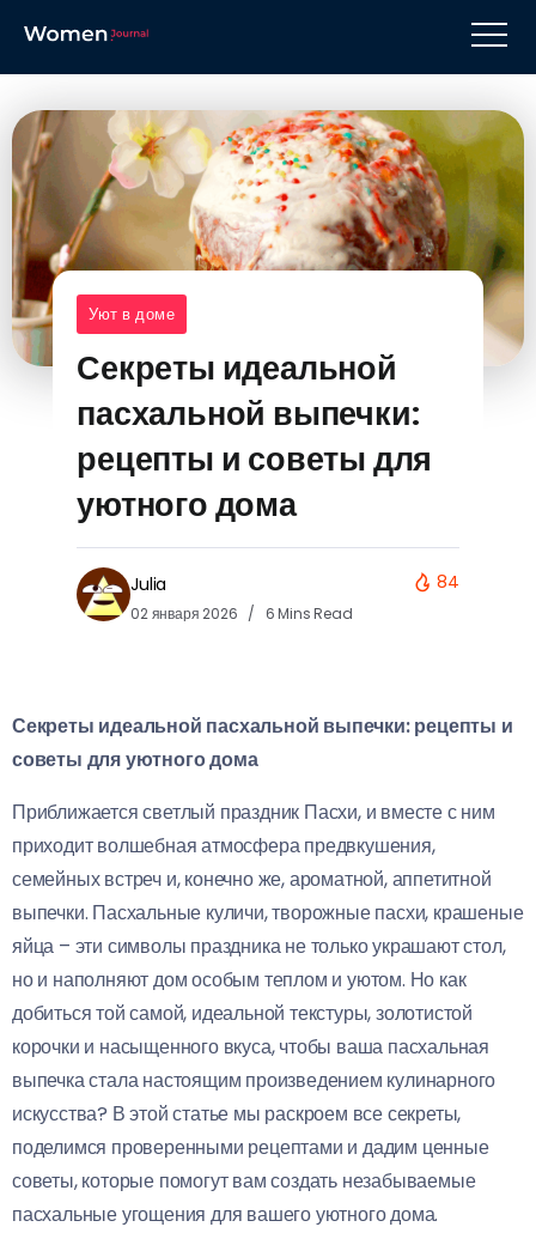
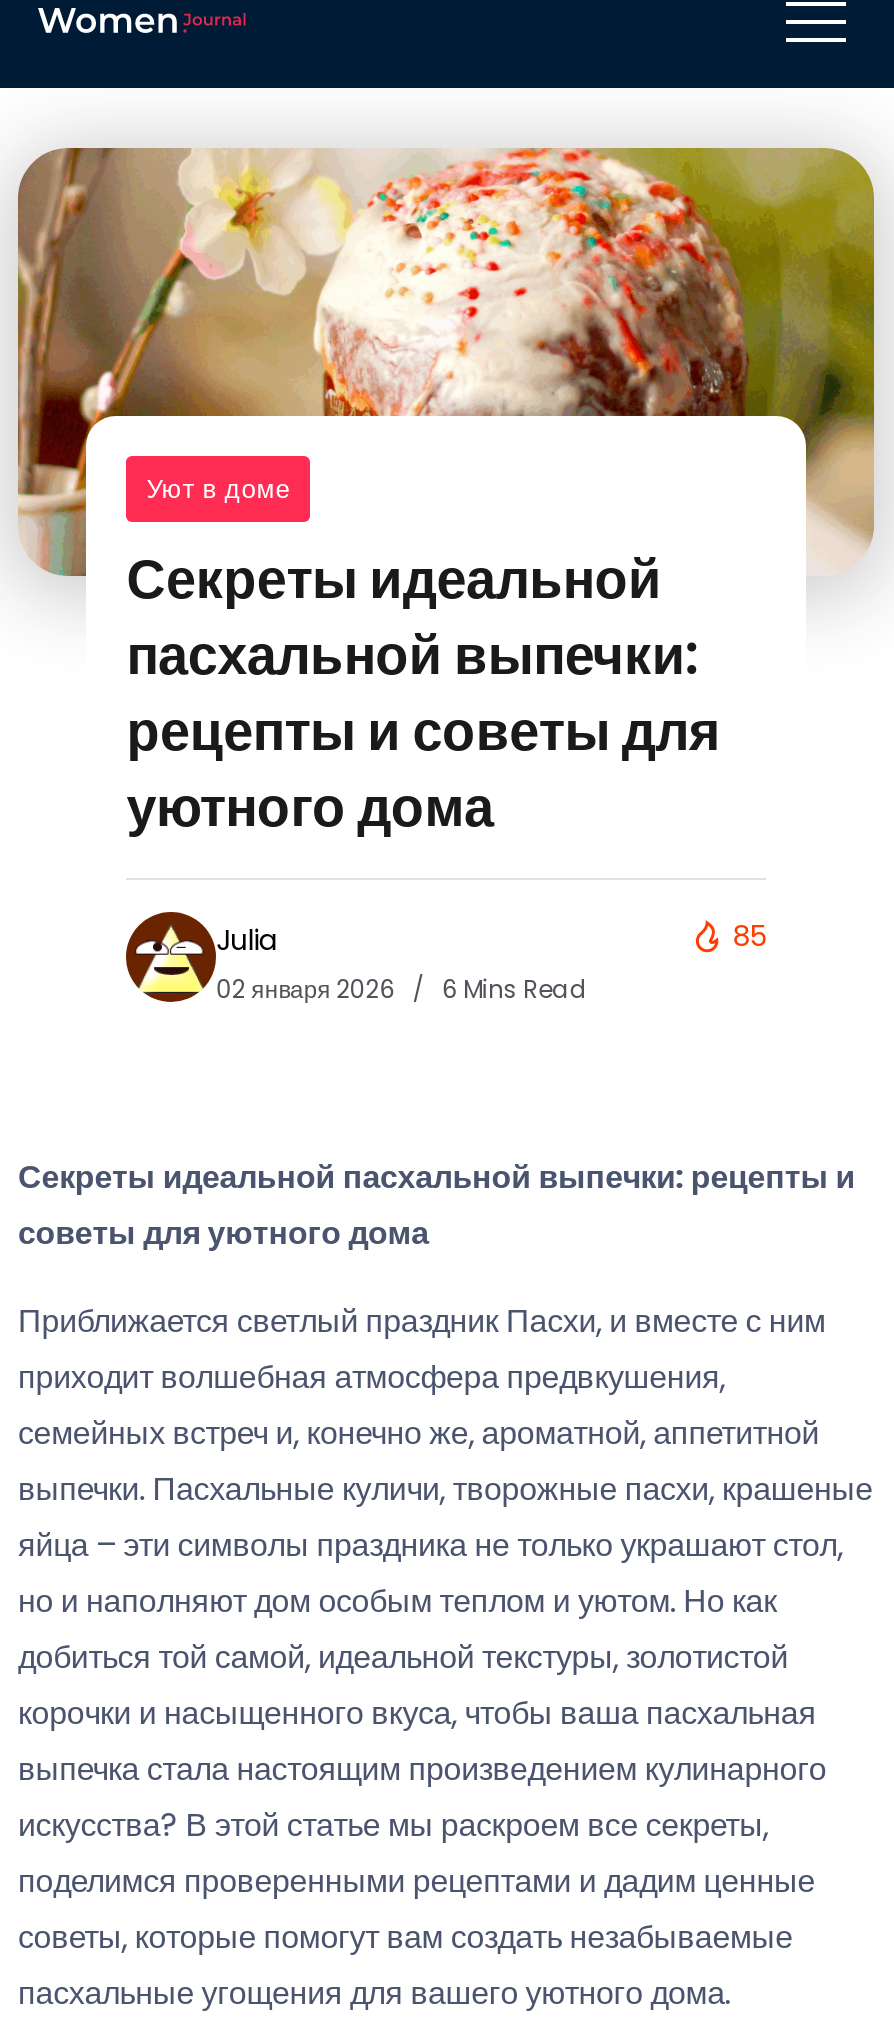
- 84
+ 85
